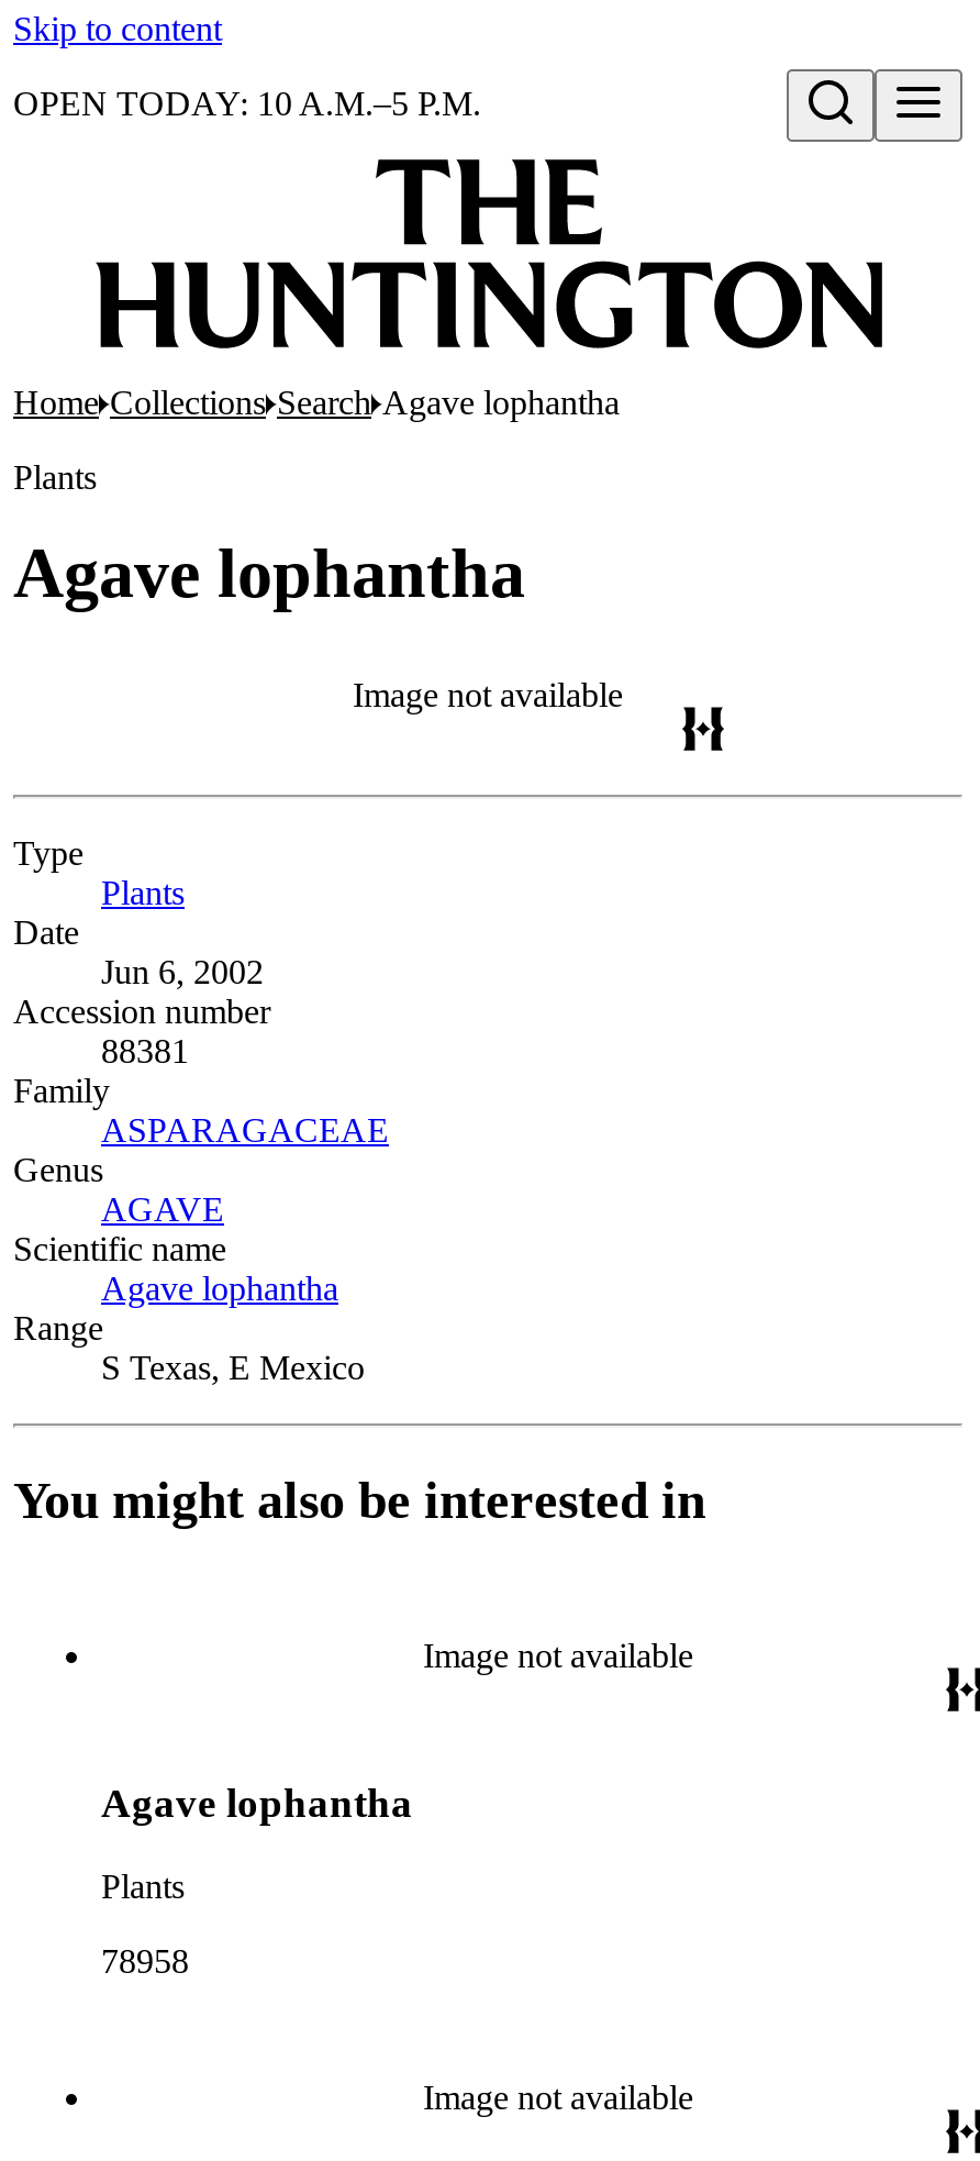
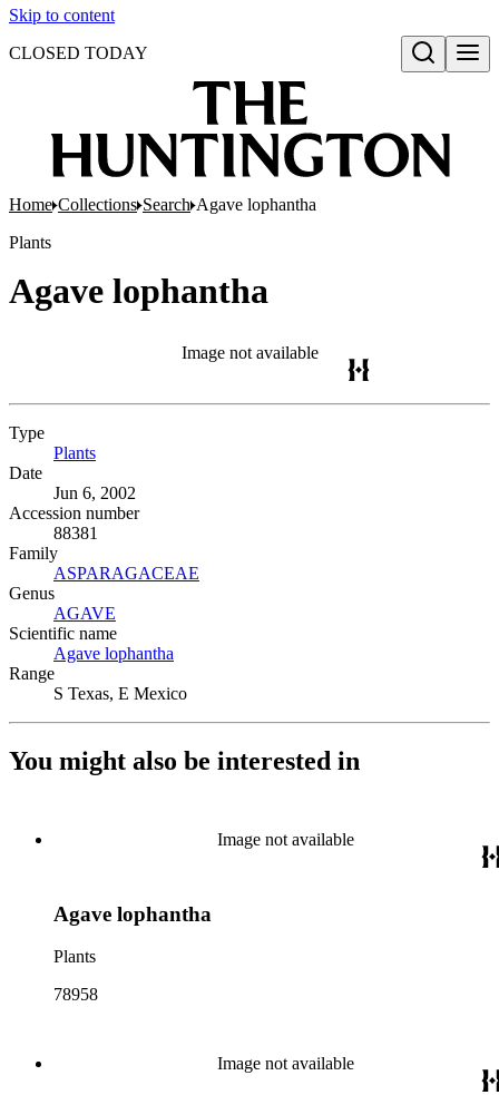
- OPEN TODAY: 10 A.M.–5 P.M.
+ CLOSED TODAY
